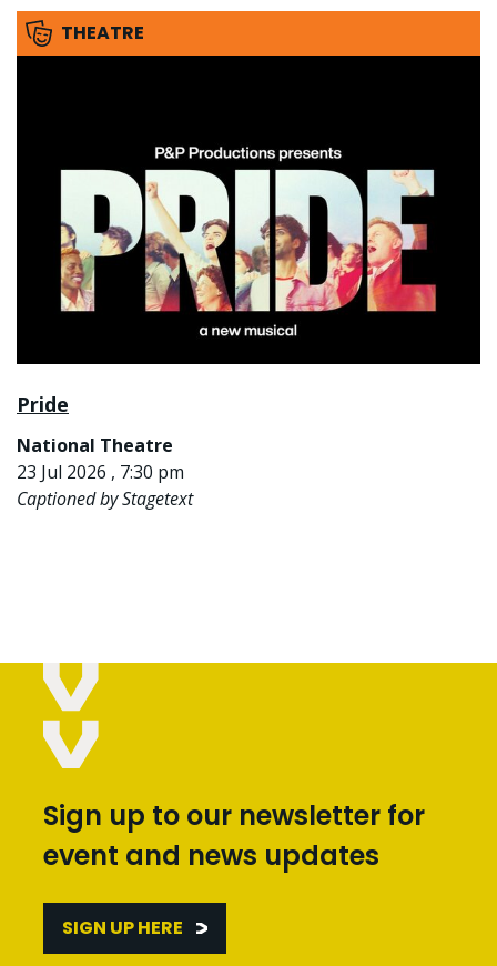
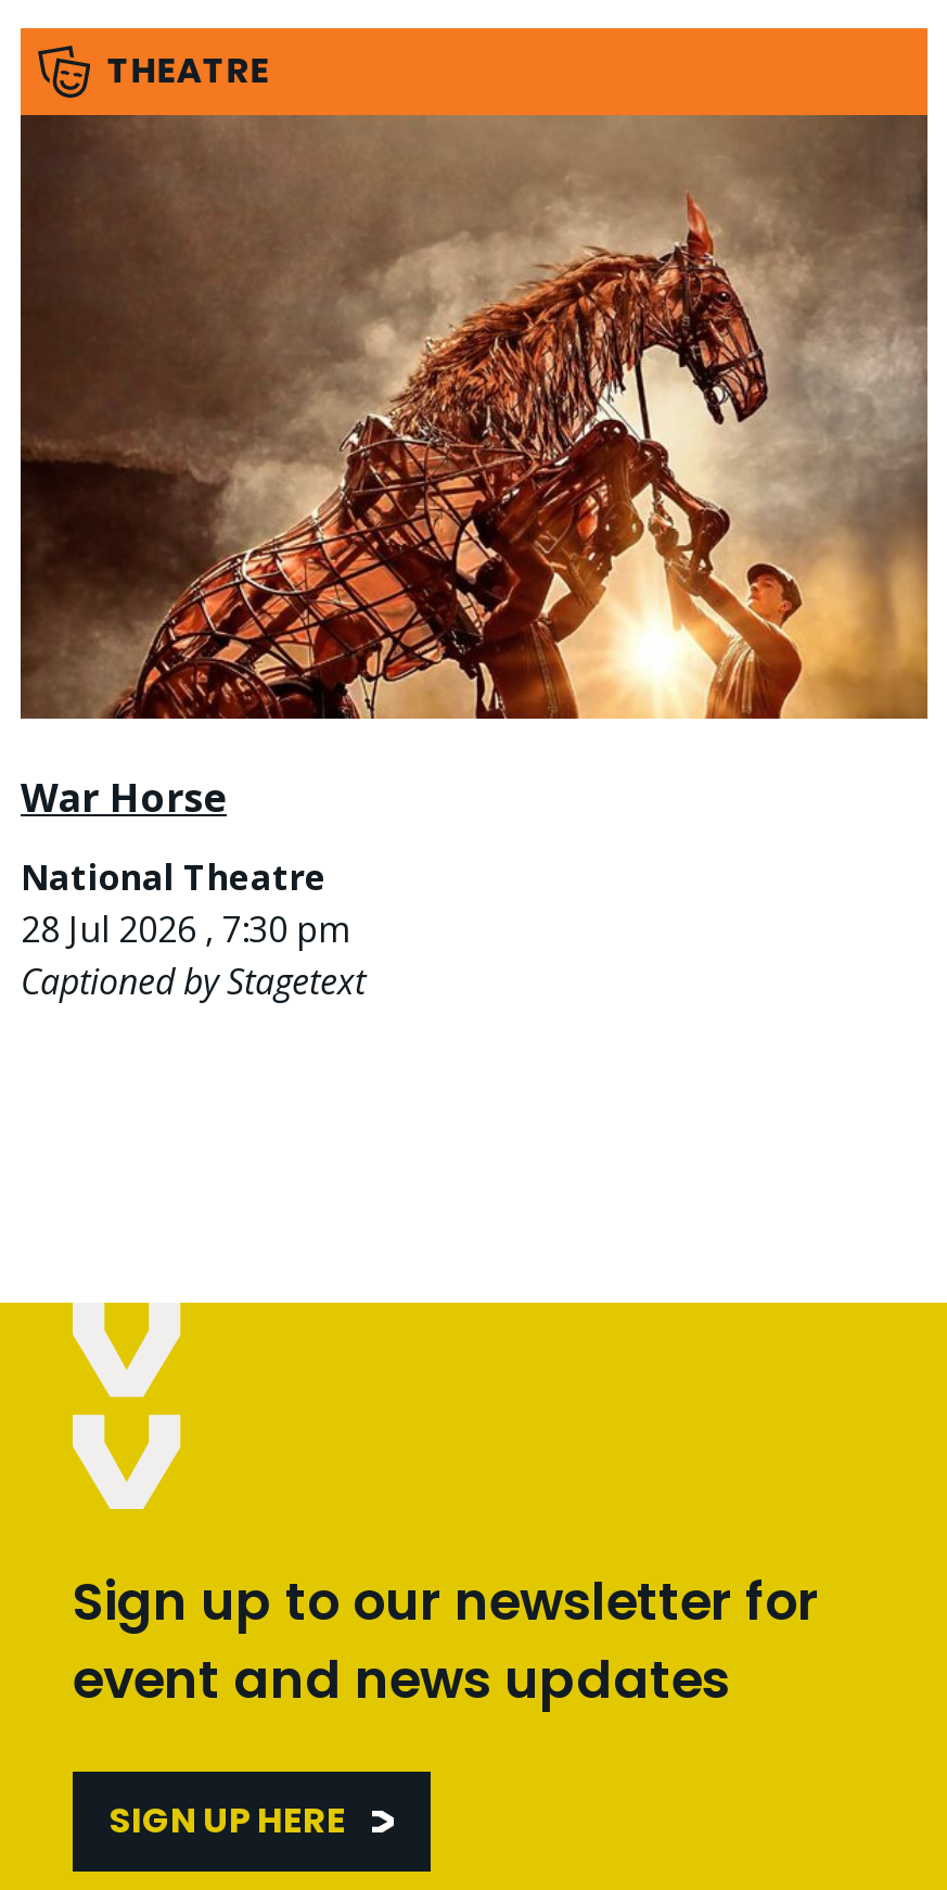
- [image]
- Pride
+ [image]
+ War Horse

- 23 Jul 2026 , 7:30 pm
+ 28 Jul 2026 , 7:30 pm
